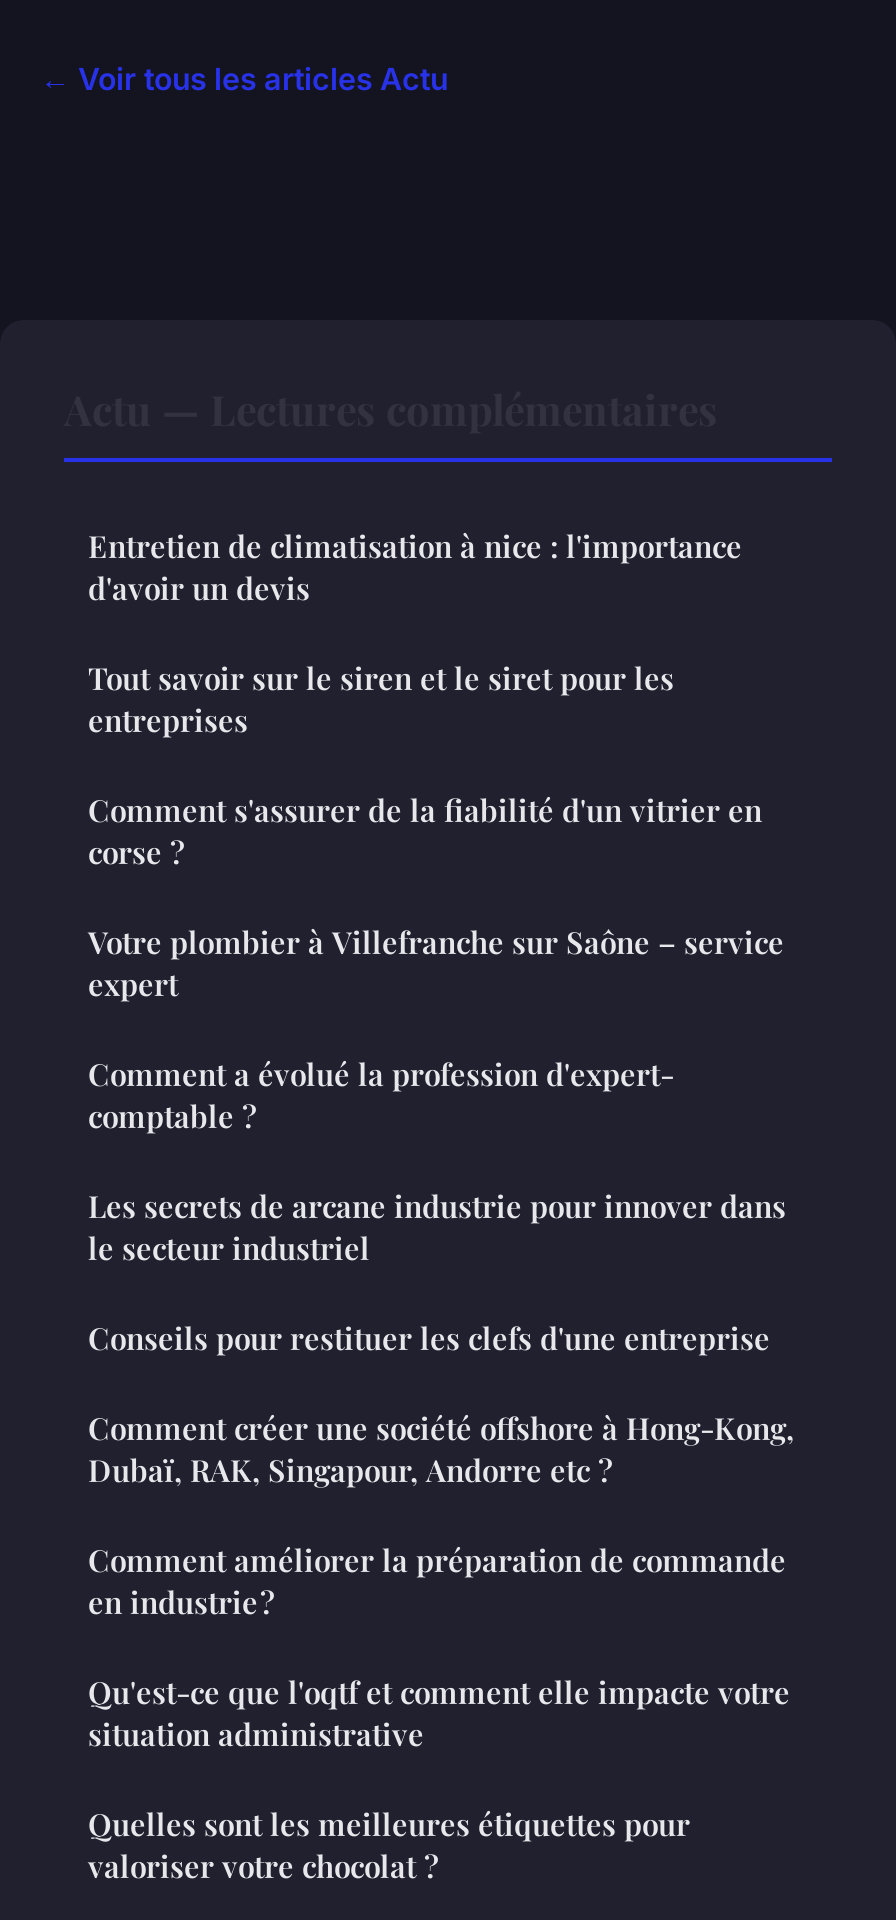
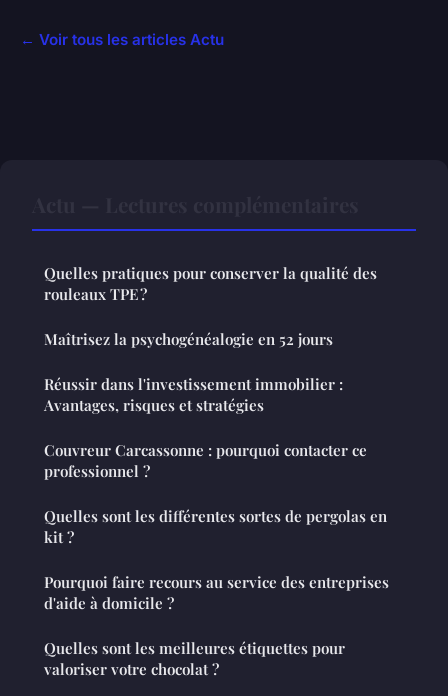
- Entretien de climatisation à nice : l'importance
- d'avoir un devis
- Tout savoir sur le siren et le siret pour les
- entreprises
- Comment s'assurer de la fiabilité d'un vitrier en
- corse ?
- Votre plombier à Villefranche sur Saône – service
- expert
- Comment a évolué la profession d'expert-
- comptable ?
- Les secrets de arcane industrie pour innover dans
- le secteur industriel
- Conseils pour restituer les clefs d'une entreprise
- Comment créer une société offshore à Hong-Kong,
- Dubaï, RAK, Singapour, Andorre etc ?
- Comment améliorer la préparation de commande
- en industrie ?
- Qu'est-ce que l'oqtf et comment elle impacte votre
- situation administrative
+ Quelles pratiques pour conserver la qualité des
+ rouleaux TPE ?
+ Maîtrisez la psychogénéalogie en 52 jours
+ Réussir dans l'investissement immobilier :
+ Avantages, risques et stratégies
+ Couvreur Carcassonne : pourquoi contacter ce
+ professionnel ?
+ Quelles sont les différentes sortes de pergolas en
+ kit ?
+ Pourquoi faire recours au service des entreprises
+ d'aide à domicile ?
